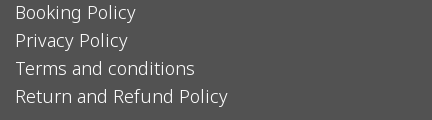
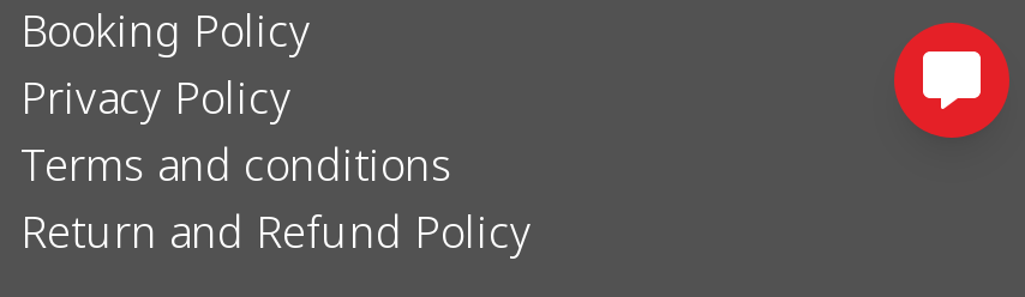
+ [image]
